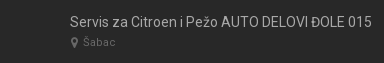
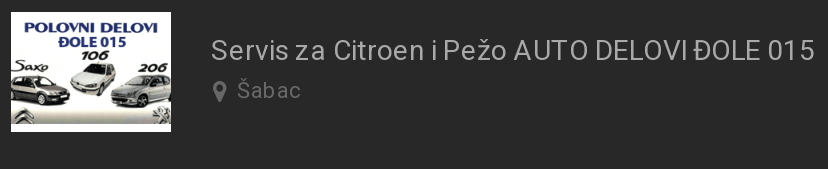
+ [image]
